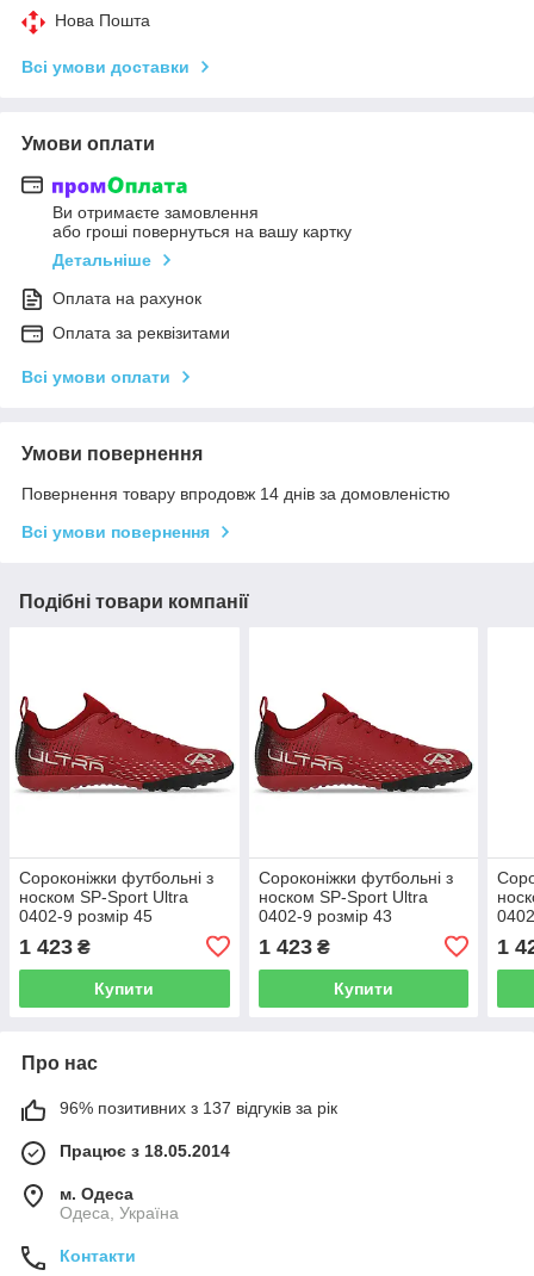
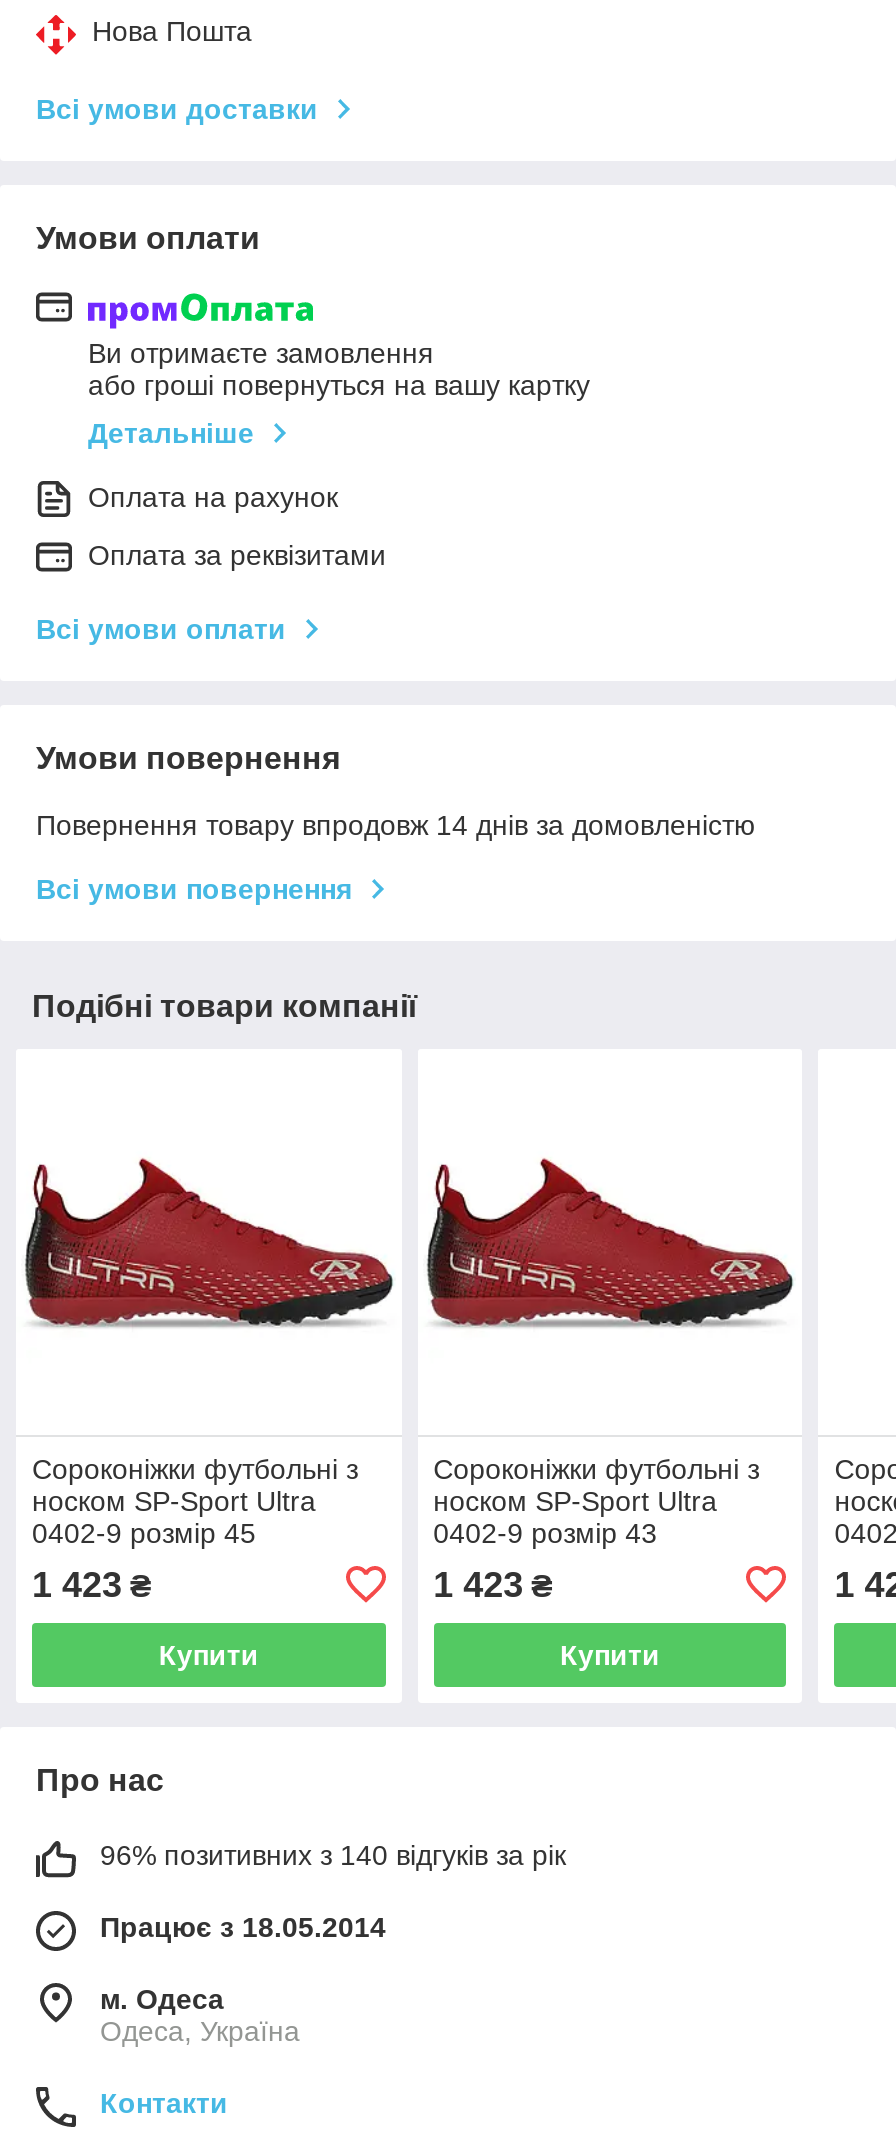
- 96% позитивних з 137 відгуків за рік
+ 96% позитивних з 140 відгуків за рік
